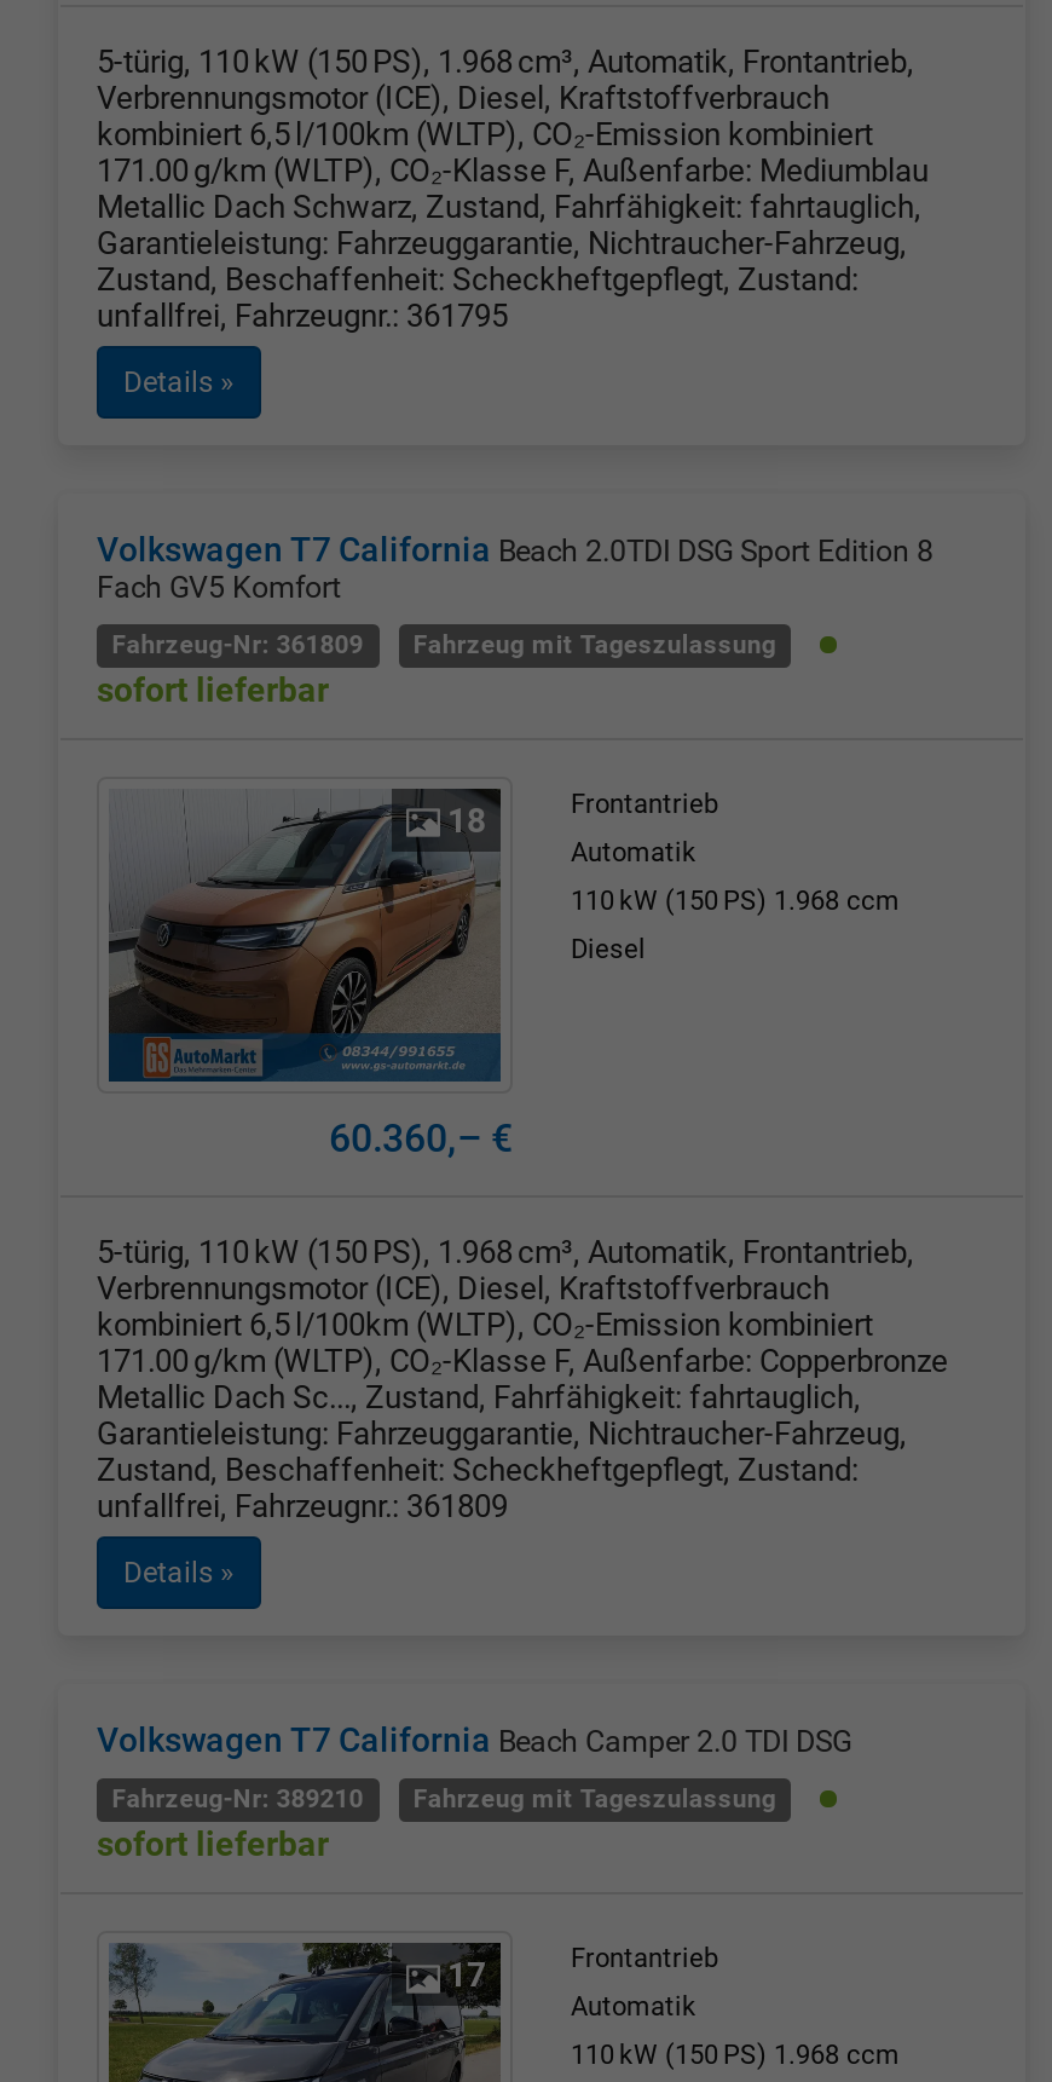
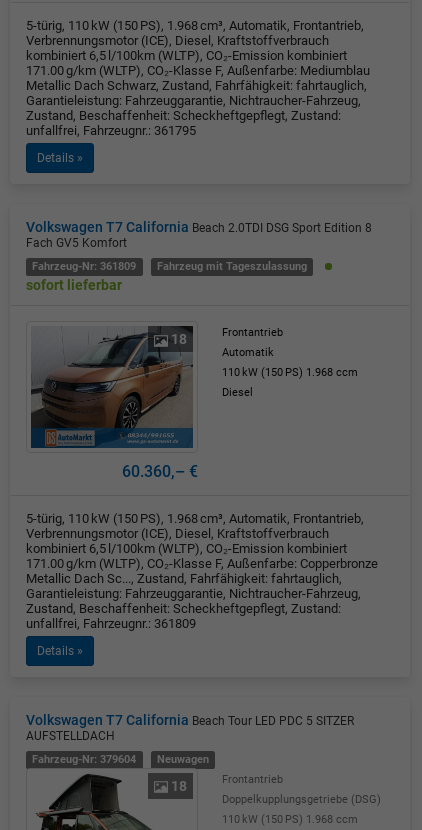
- Volkswagen T7 California Beach Camper 2.0 TDI DSG
+ Volkswagen T7 California Beach Tour LED PDC 5 SITZER
+ AUFSTELLDACH

- Fahrzeug-Nr: 389210
- Fahrzeug mit Tageszulassung
- sofort lieferbar
+ Fahrzeug-Nr: 379604
+ Neuwagen

- 17
+ 18

- Automatik
+ Doppelkupplungsgetriebe (DSG)
